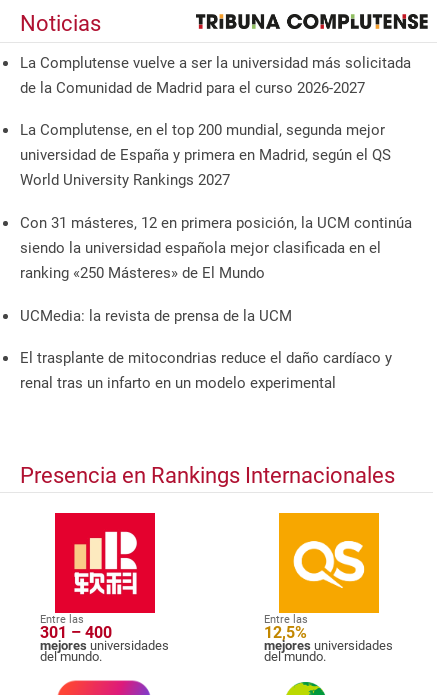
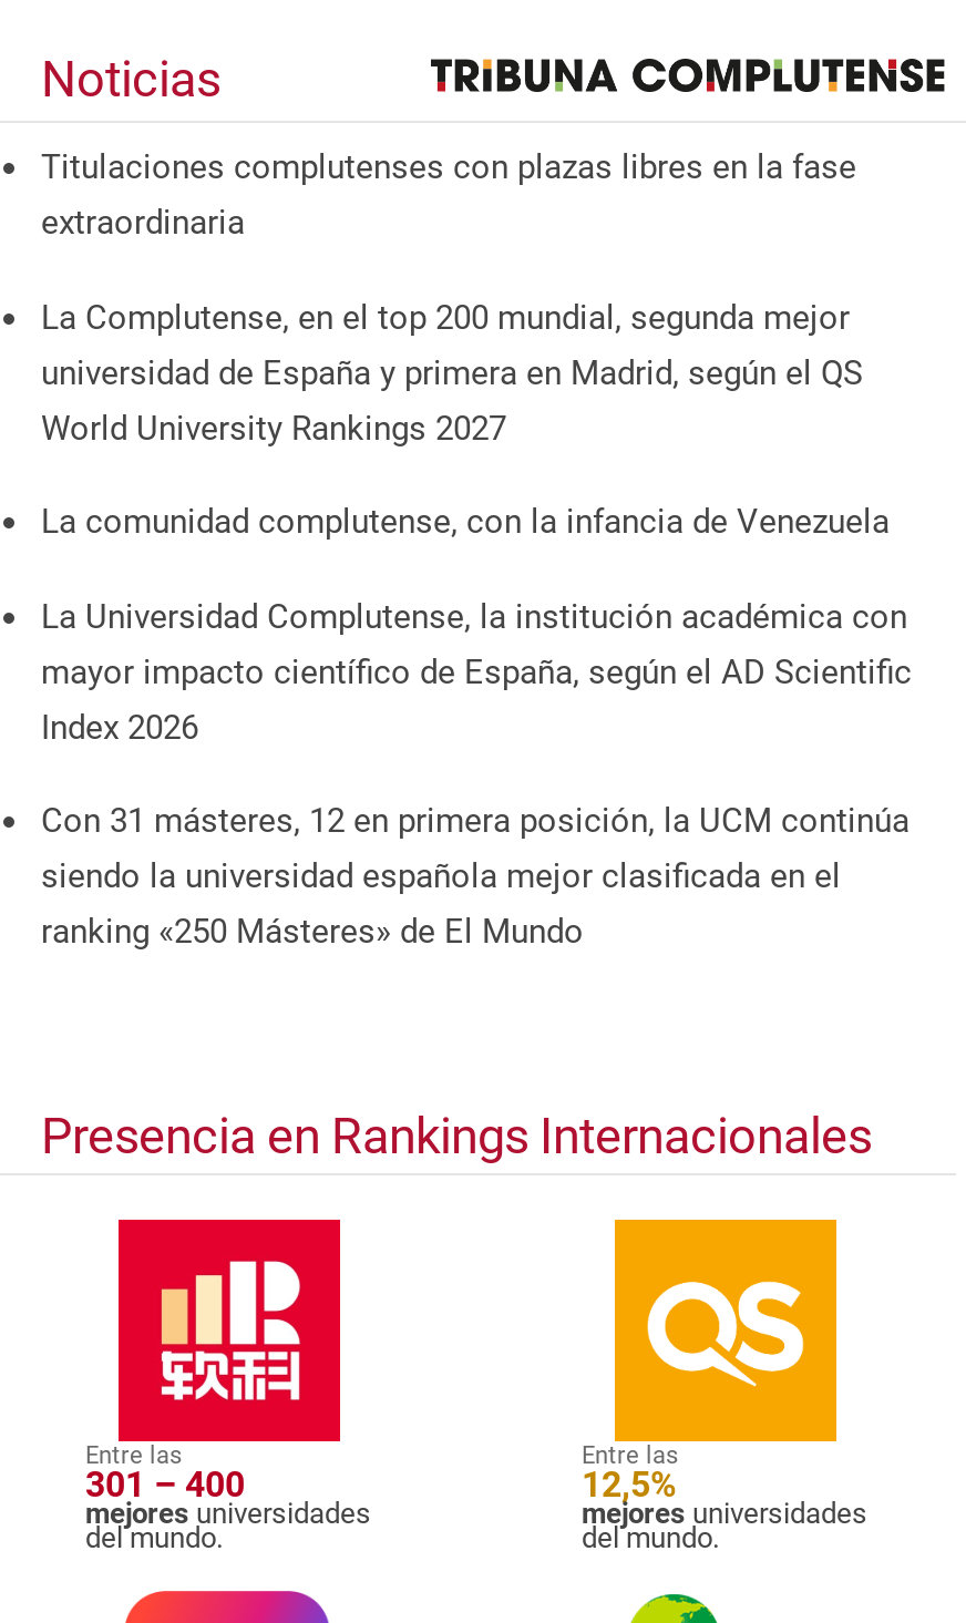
- La Complutense vuelve a ser la universidad más solicitada
- de la Comunidad de Madrid para el curso 2026-2027
+ Titulaciones complutenses con plazas libres en la fase
+ extraordinaria

+ La comunidad complutense, con la infancia de Venezuela
+ La Universidad Complutense, la institución académica con
+ mayor impacto científico de España, según el AD Scientific
+ Index 2026

moved down: Con 31 másteres, 12 en primera posición, la UCM continúa | siendo la universidad española mejor clasificada en el | ranking «250 Másteres» de El Mundo

- UCMedia: la revista de prensa de la UCM
- El trasplante de mitocondrias reduce el daño cardíaco y
- renal tras un infarto en un modelo experimental
